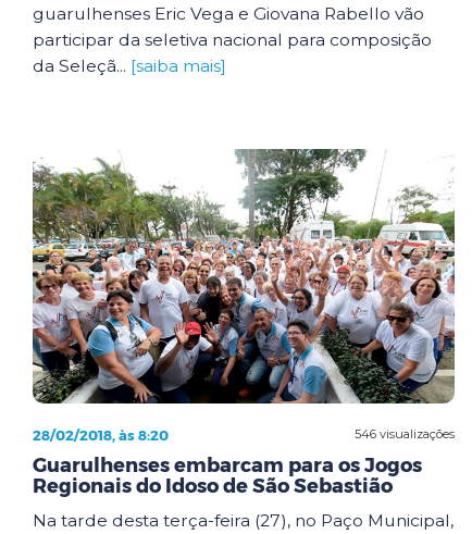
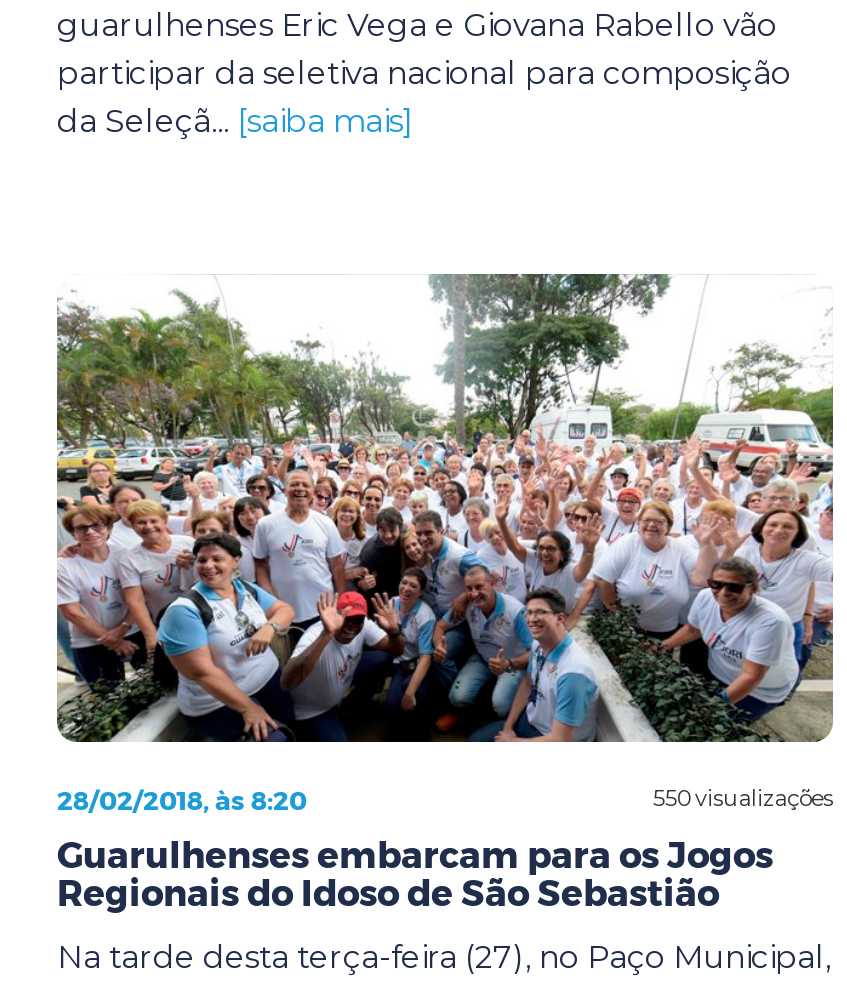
- 546 visualizações
+ 550 visualizações
